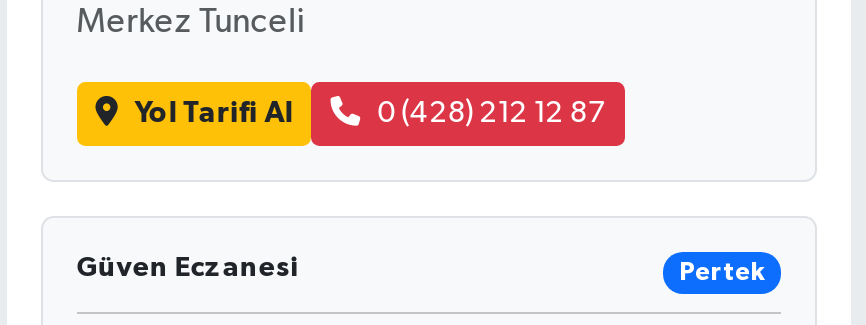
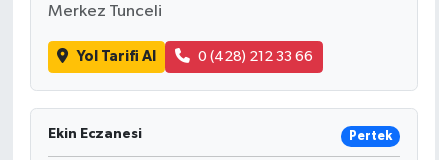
- 0 (428) 212 12 87
+ 0 (428) 212 33 66

- Güven Eczanesi
+ Ekin Eczanesi
